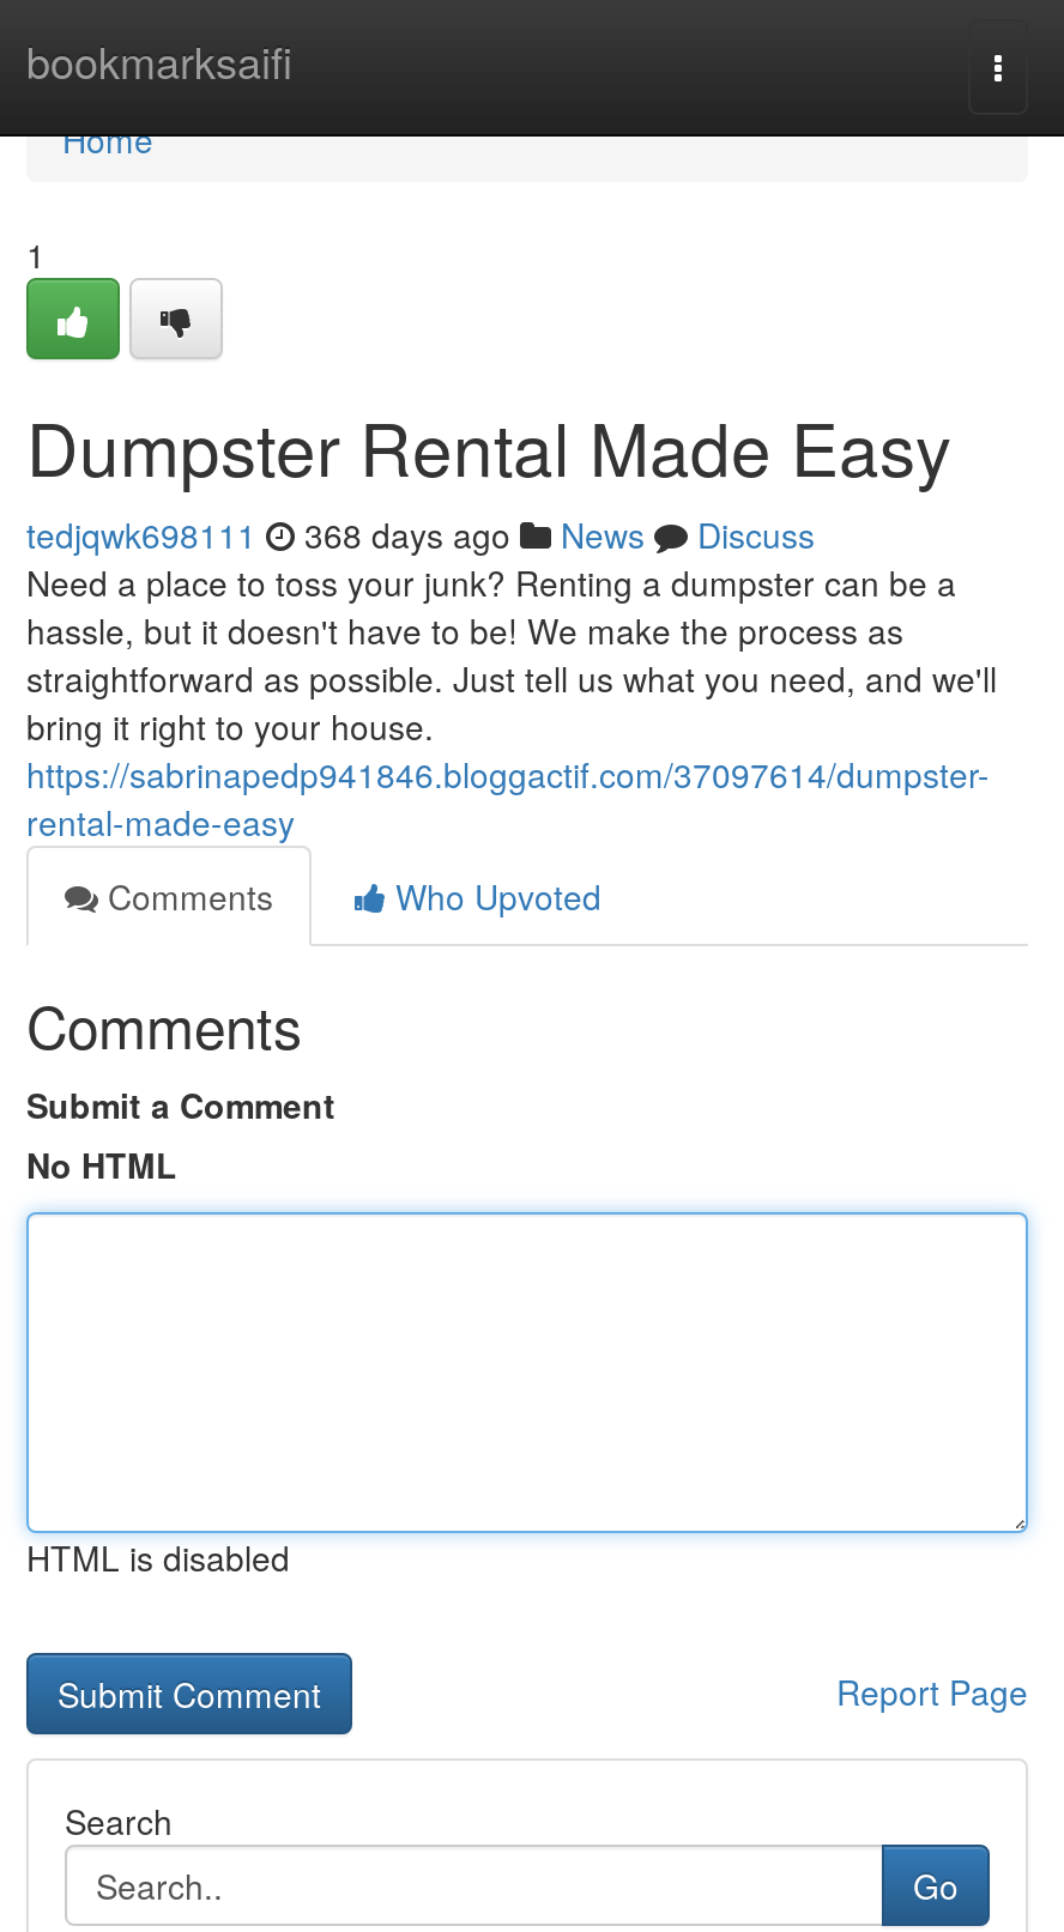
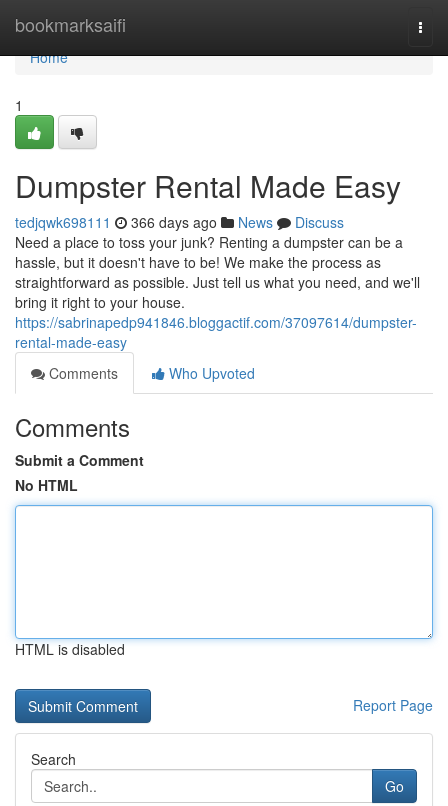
- tedjqwk698111 368 days ago News Discuss
+ tedjqwk698111 366 days ago News Discuss
